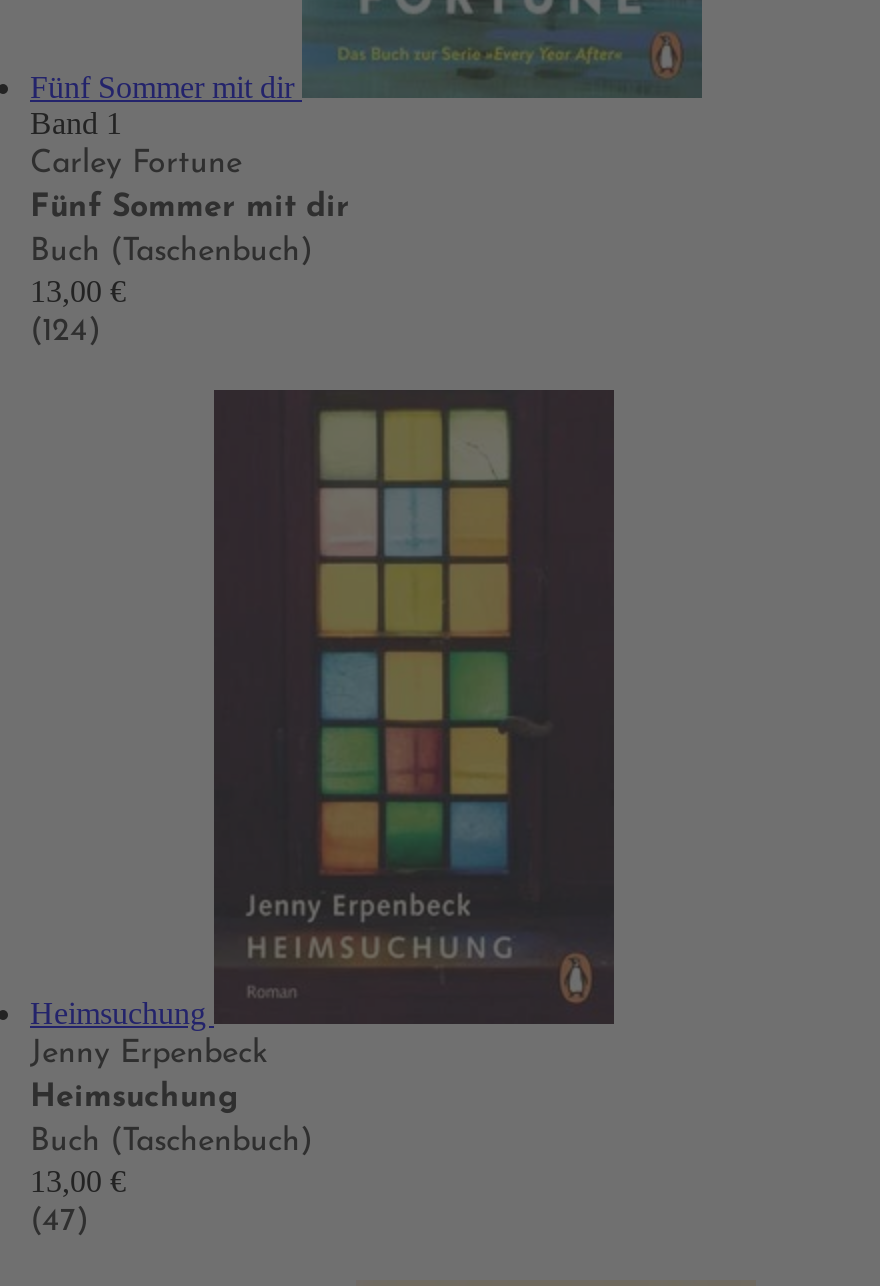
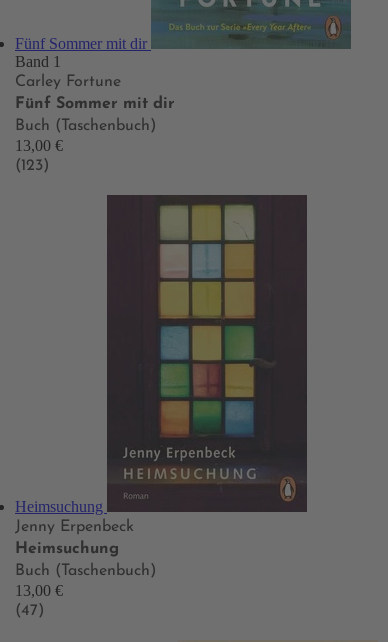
- (124)
+ (123)
